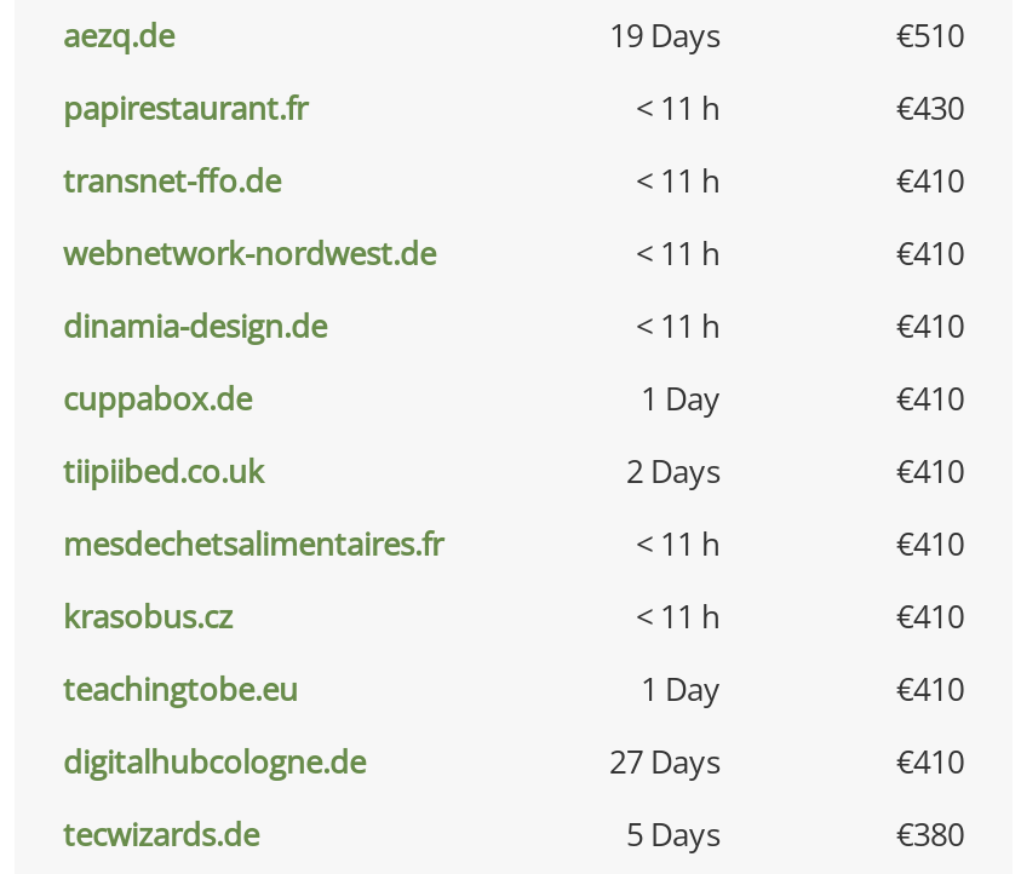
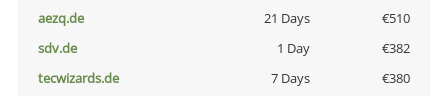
- 19 Days
+ 21 Days

- papirestaurant.fr
- < 11 h
- €430
- transnet-ffo.de
- < 11 h
- €410
- webnetwork-nordwest.de
- < 11 h
- €410
- dinamia-design.de
- < 11 h
- €410
- cuppabox.de
+ sdv.de

- €410
- tiipiibed.co.uk
- 2 Days
- €410
- mesdechetsalimentaires.fr
- < 11 h
- €410
- krasobus.cz
- < 11 h
- €410
- teachingtobe.eu
- 1 Day
- €410
- digitalhubcologne.de
- 27 Days
- €410
+ €382

- 5 Days
+ 7 Days
